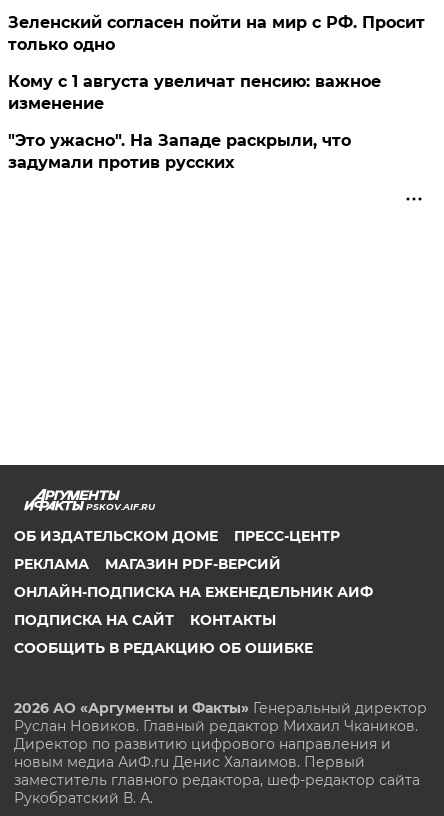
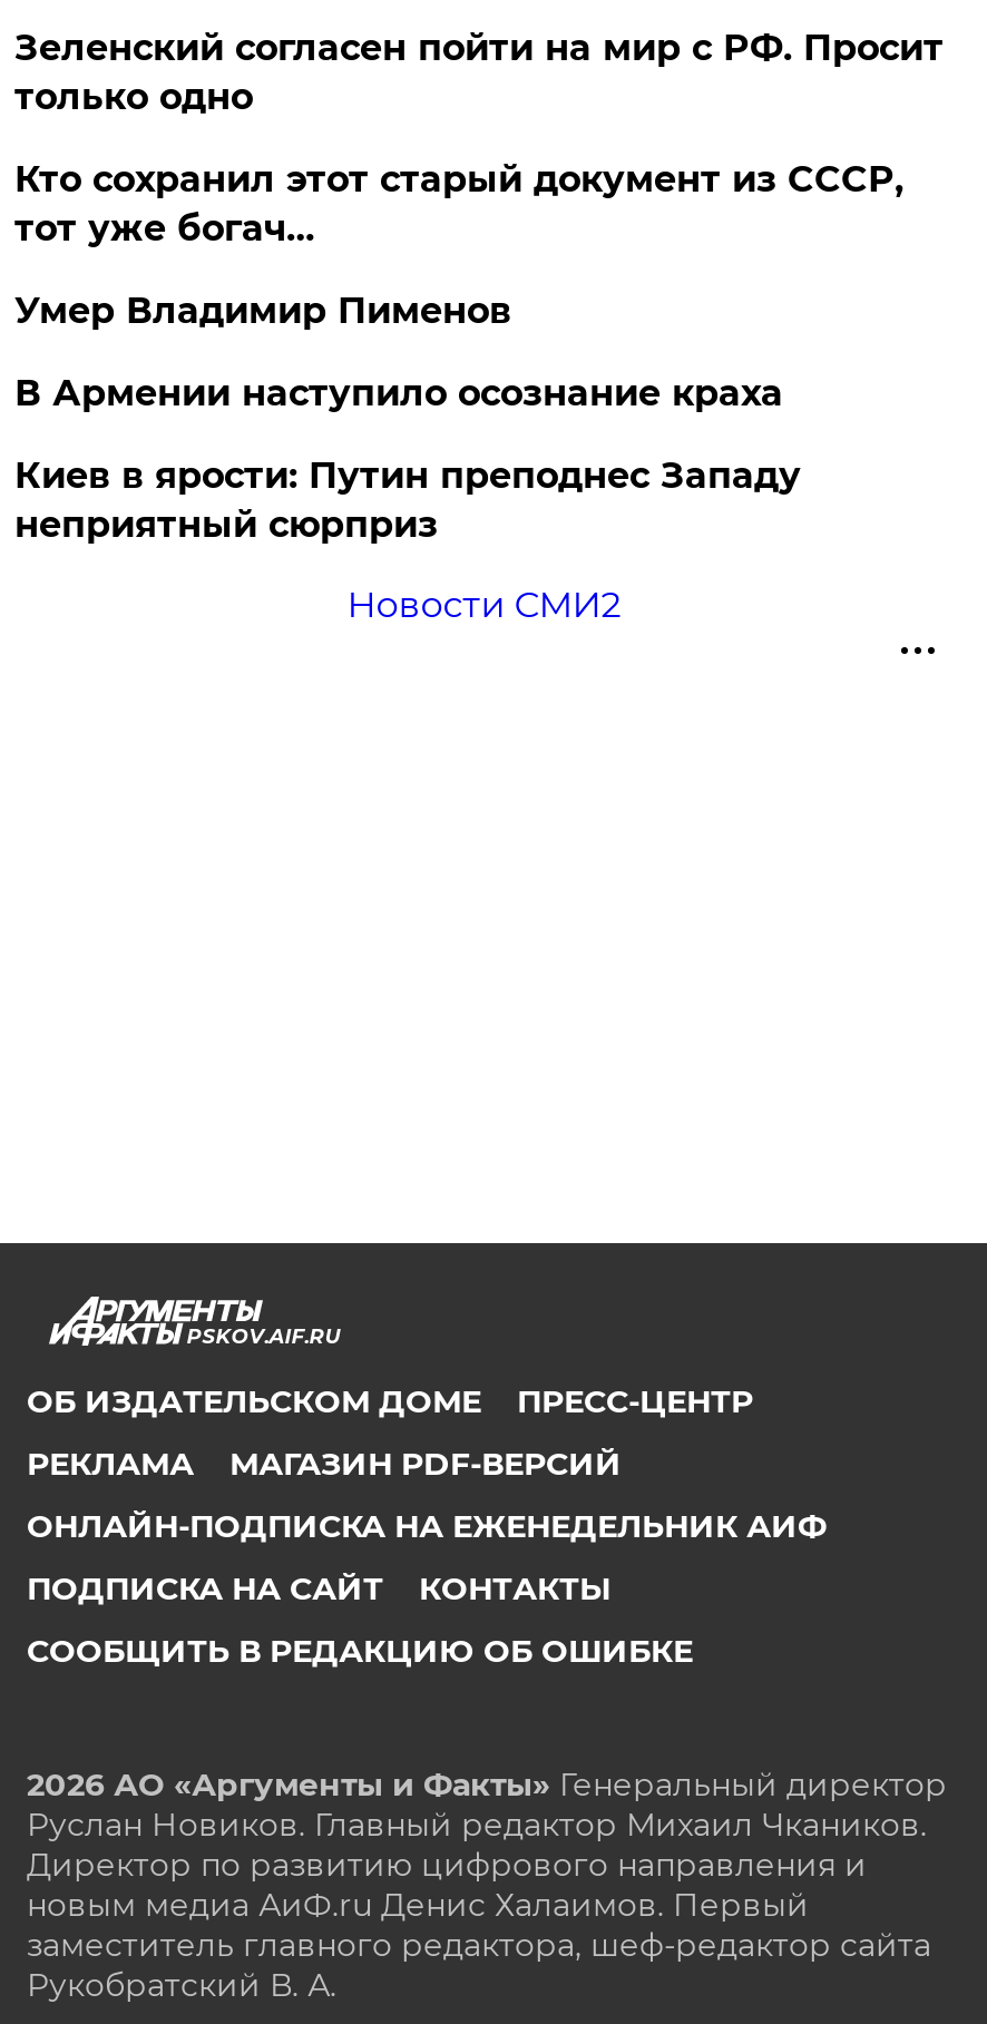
- Кому с 1 августа увеличат пенсию: важное
- изменение
- "Это ужасно". На Западе раскрыли, что
- задумали против русских
+ Кто сохранил этот старый документ из СССР,
+ тот уже богач…
+ Умер Владимир Пименов
+ В Армении наступило осознание краха
+ Киев в ярости: Путин преподнес Западу
+ неприятный сюрприз
+ Новости СМИ2
